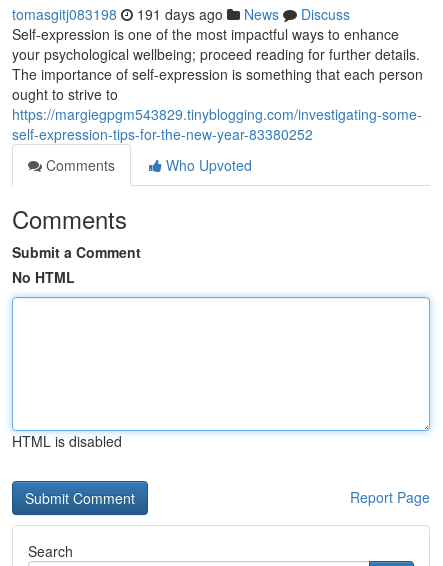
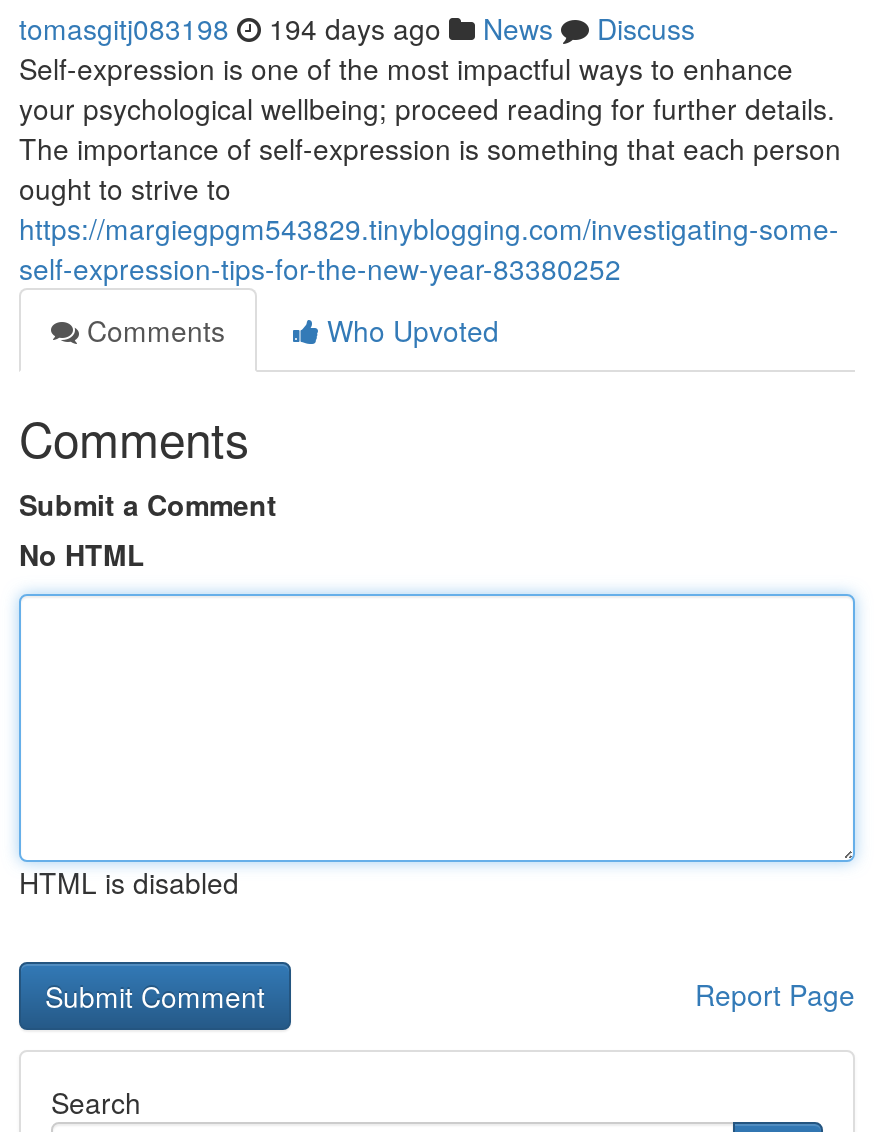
- tomasgitj083198 191 days ago News Discuss
+ tomasgitj083198 194 days ago News Discuss
